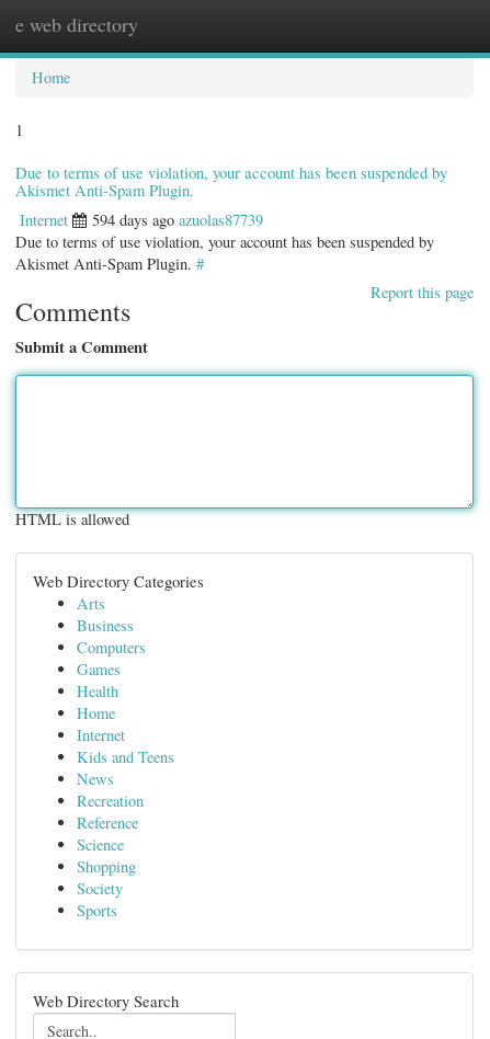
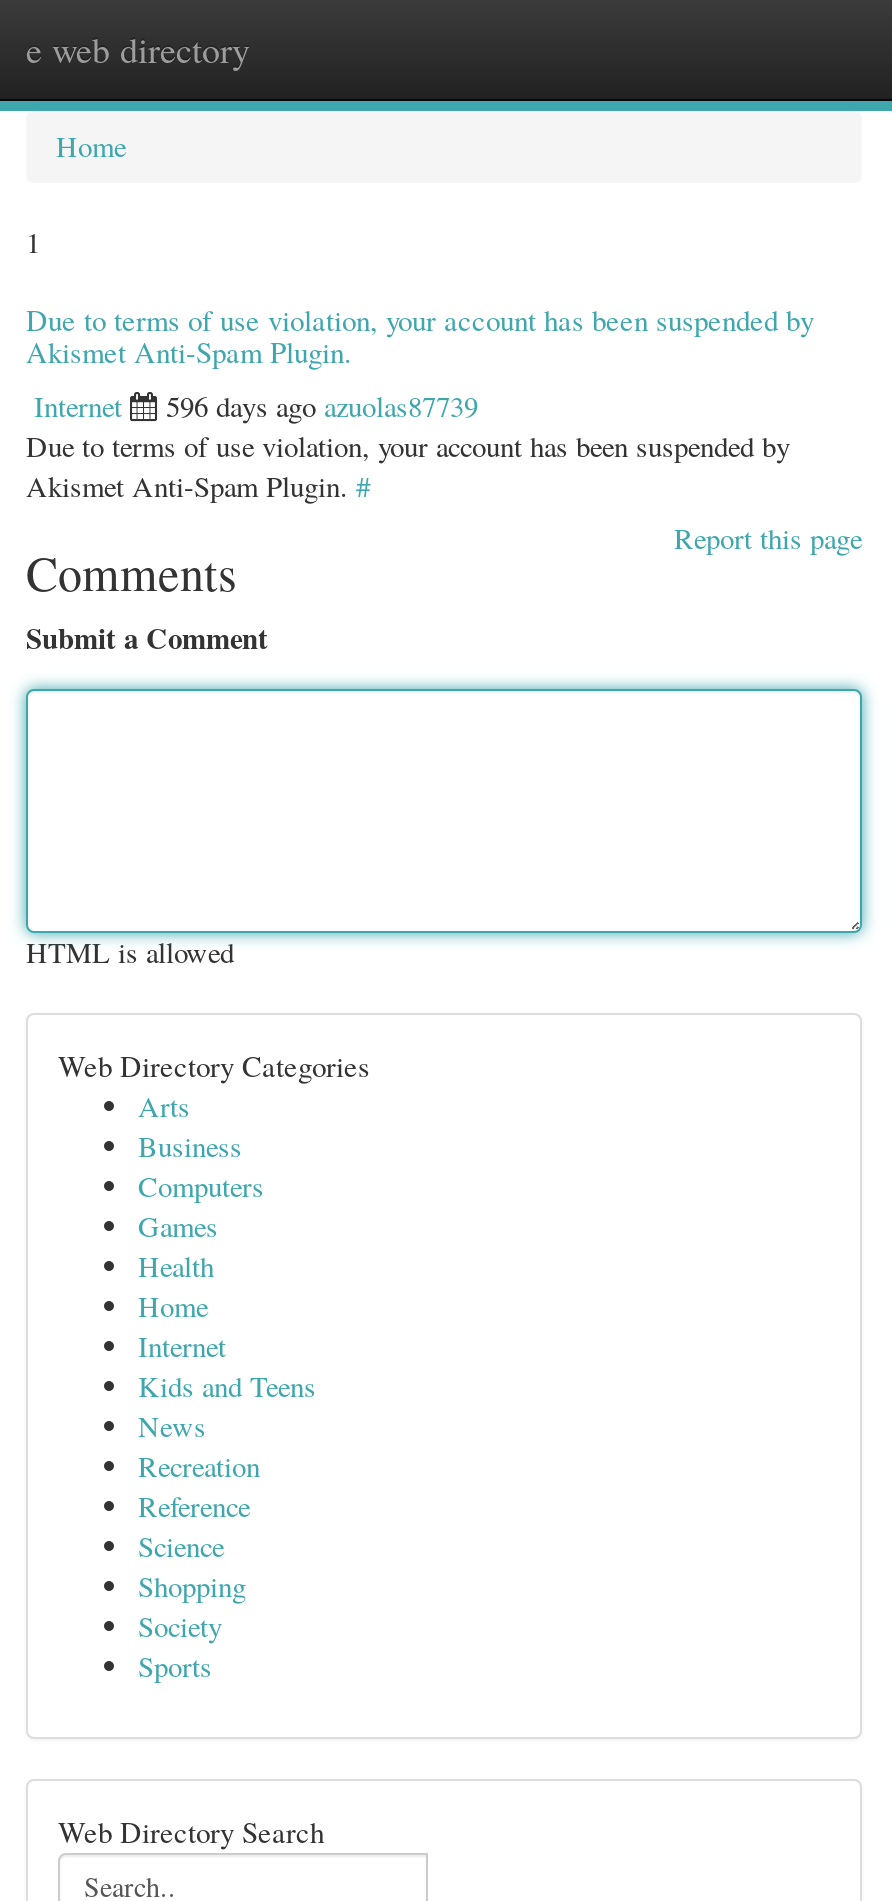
- 594 days ago azuolas87739
+ 596 days ago azuolas87739
